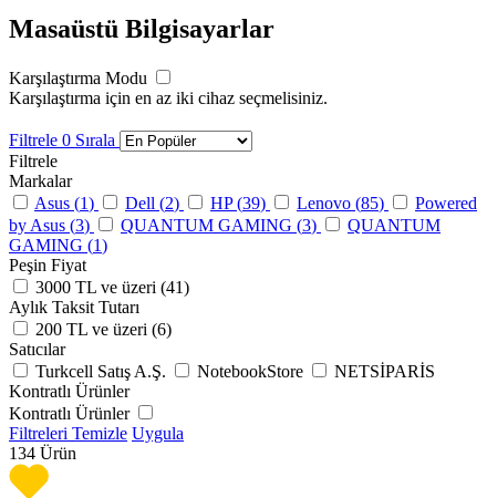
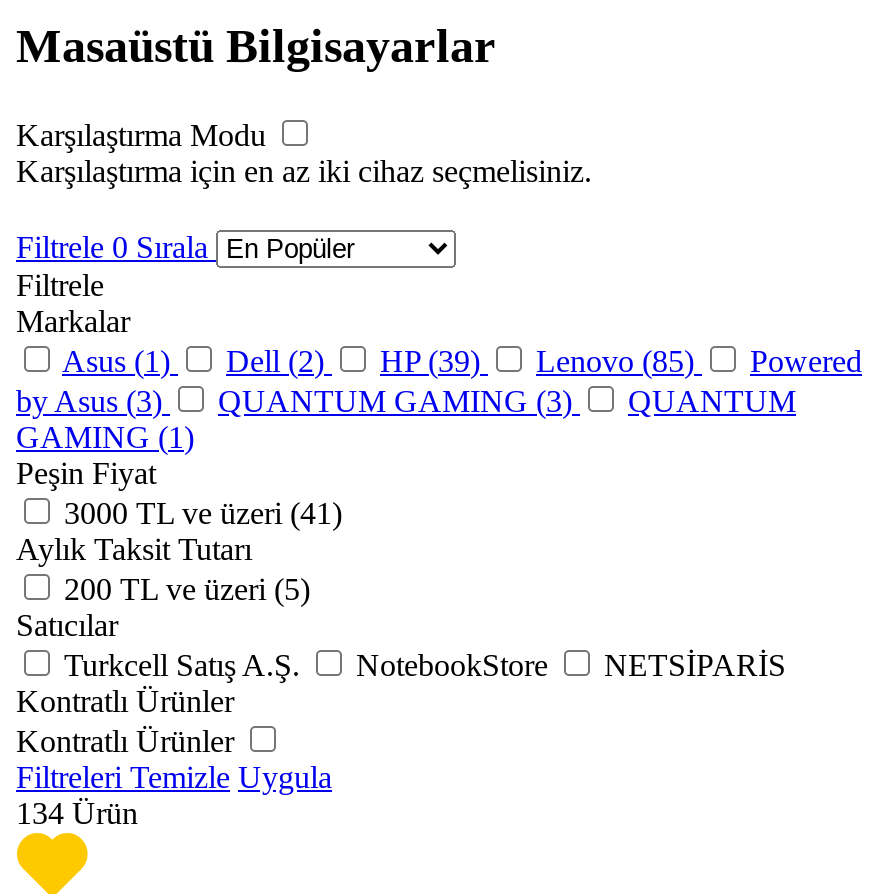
- 200 TL ve üzeri (6)
+ 200 TL ve üzeri (5)
